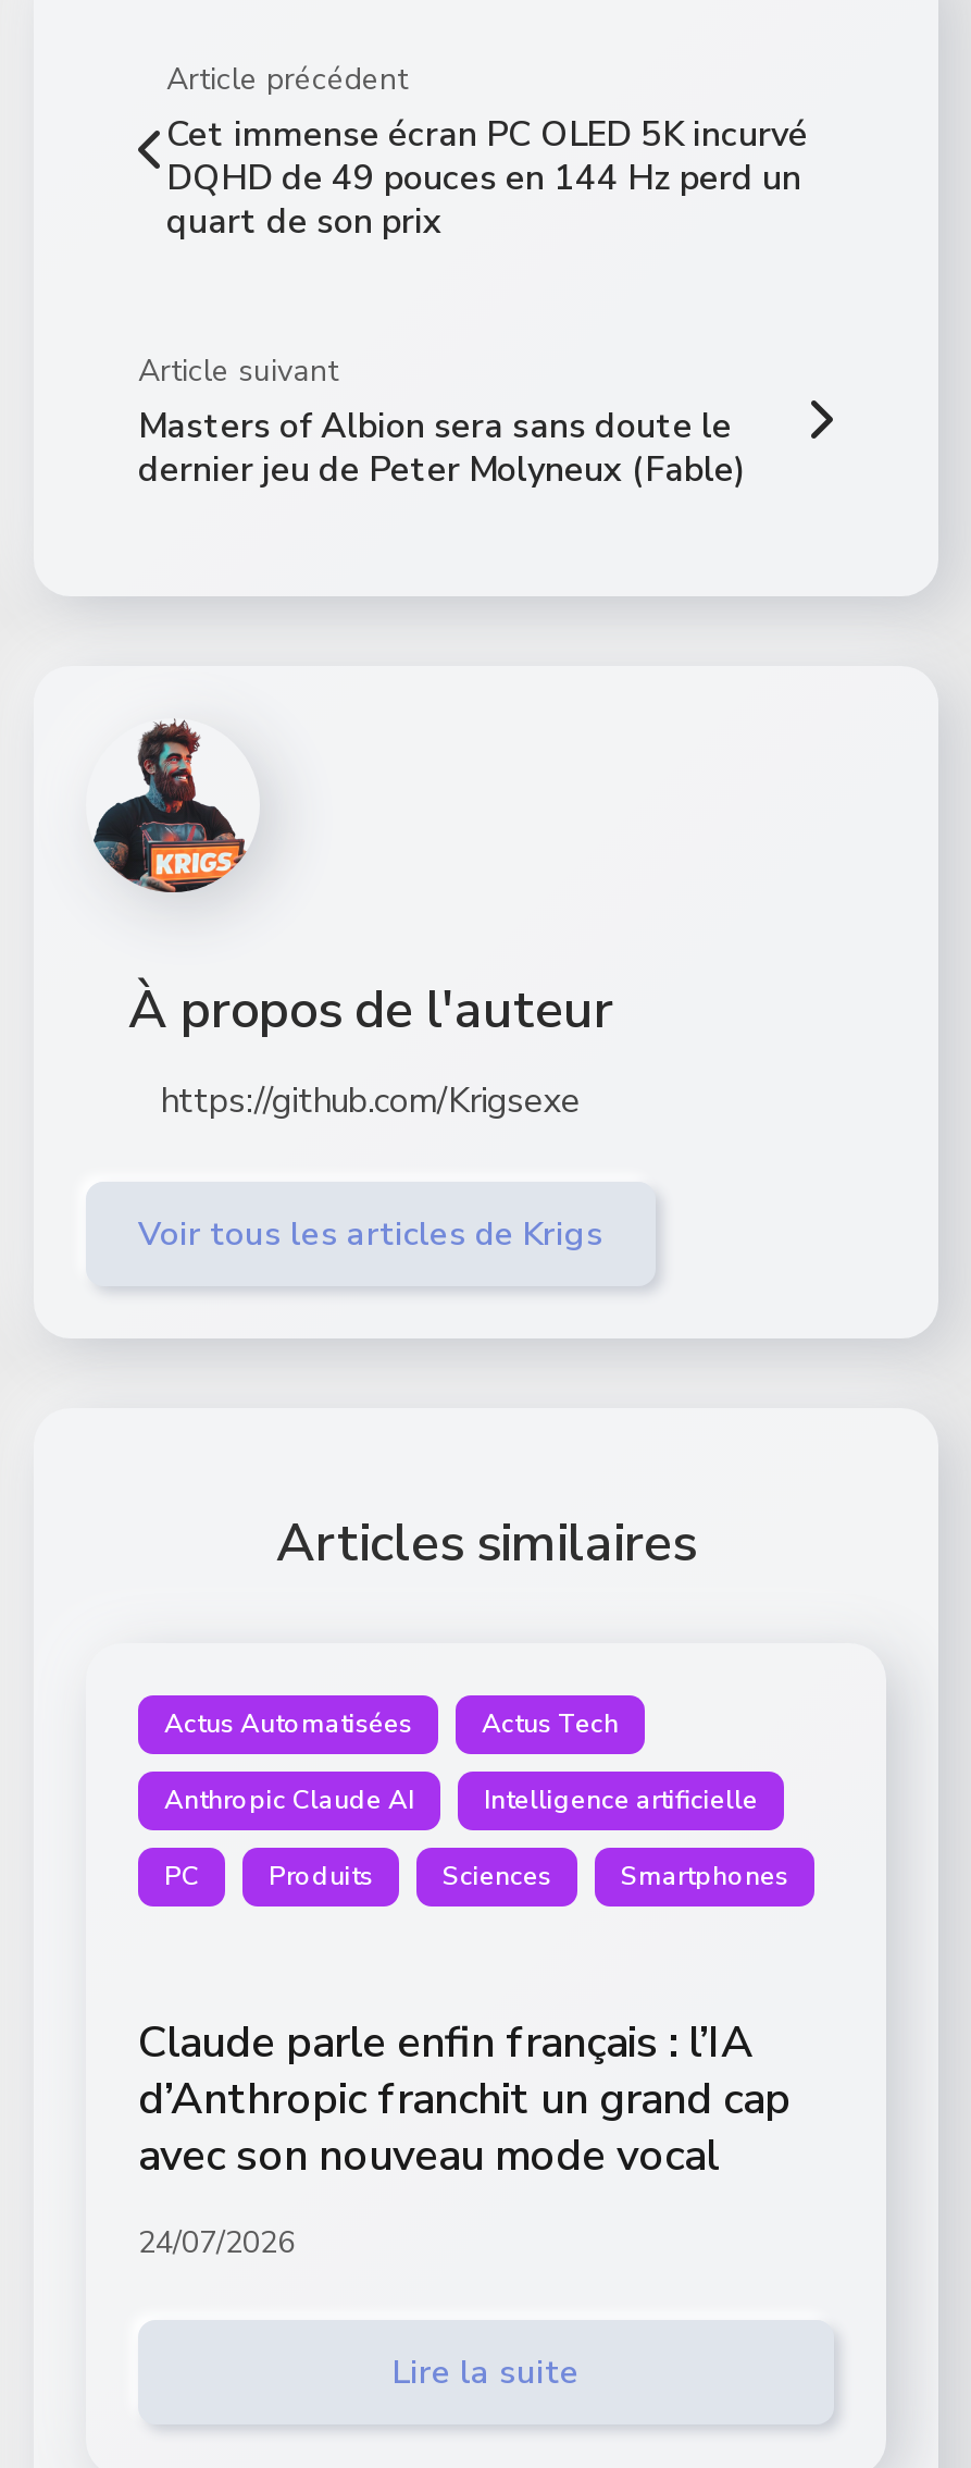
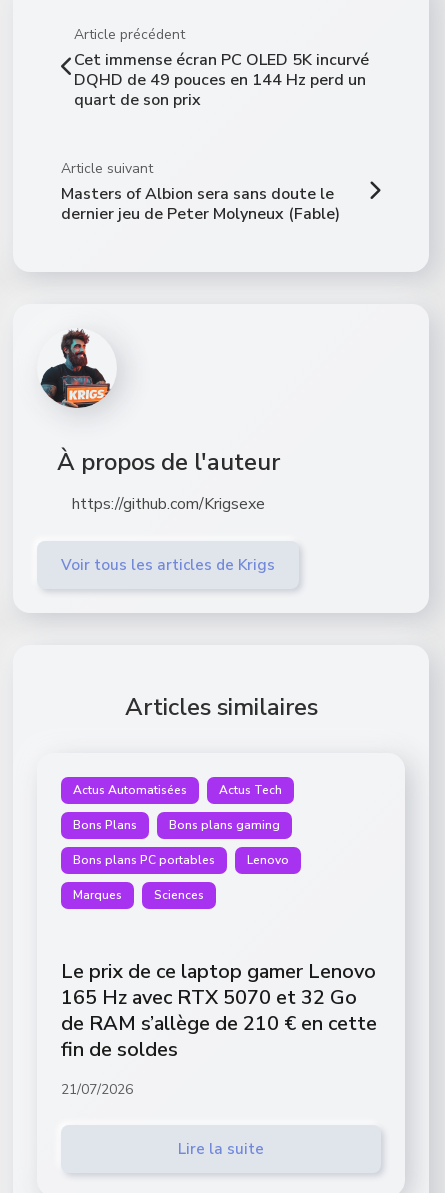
- Anthropic Claude AI
- Intelligence artificielle
- PC
- Produits
+ Bons Plans
+ Bons plans gaming
+ Bons plans PC portables
+ Lenovo
+ Marques

- Smartphones
- Claude parle enfin français : l’IA
- d’Anthropic franchit un grand cap
- avec son nouveau mode vocal
- 24/07/2026
+ Le prix de ce laptop gamer Lenovo
+ 165 Hz avec RTX 5070 et 32 Go
+ de RAM s’allège de 210 € en cette
+ fin de soldes
+ 21/07/2026
